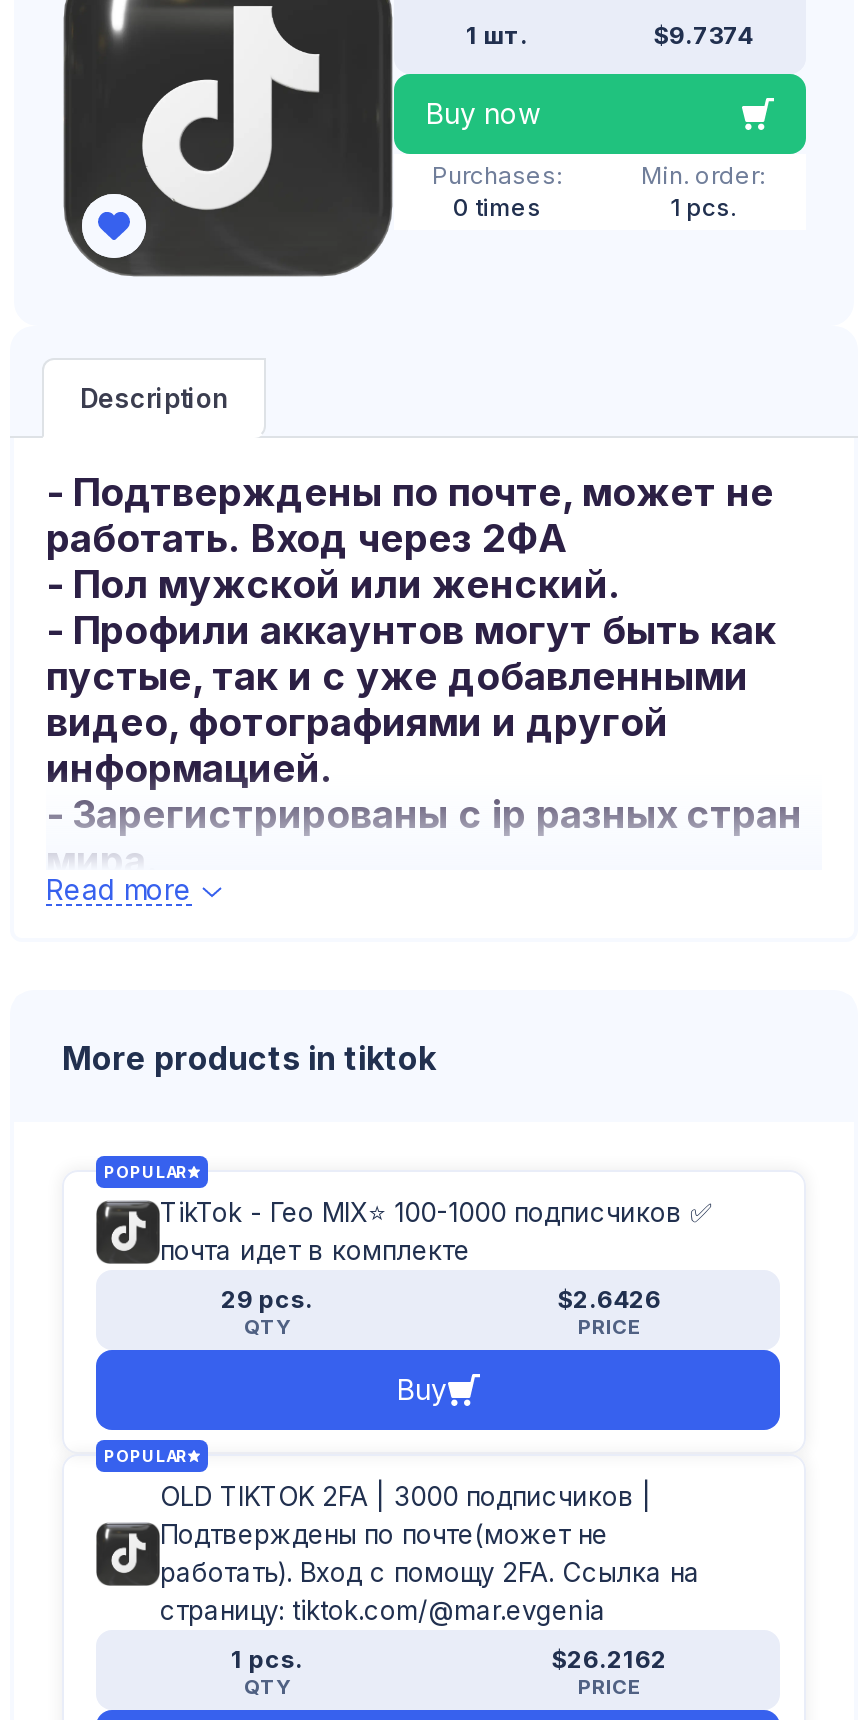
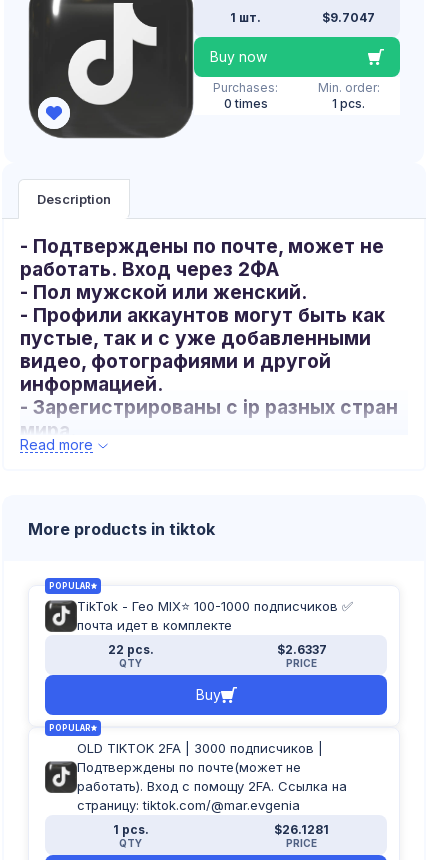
- $9.7374
+ $9.7047

- 29 pcs.
+ 22 pcs.

- $2.6426
+ $2.6337

- $26.2162
+ $26.1281
